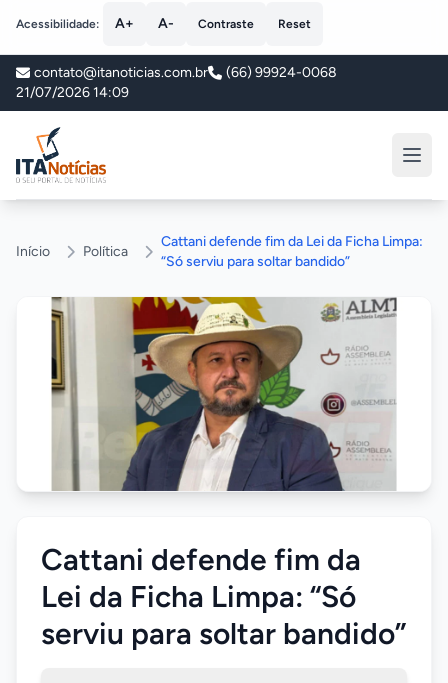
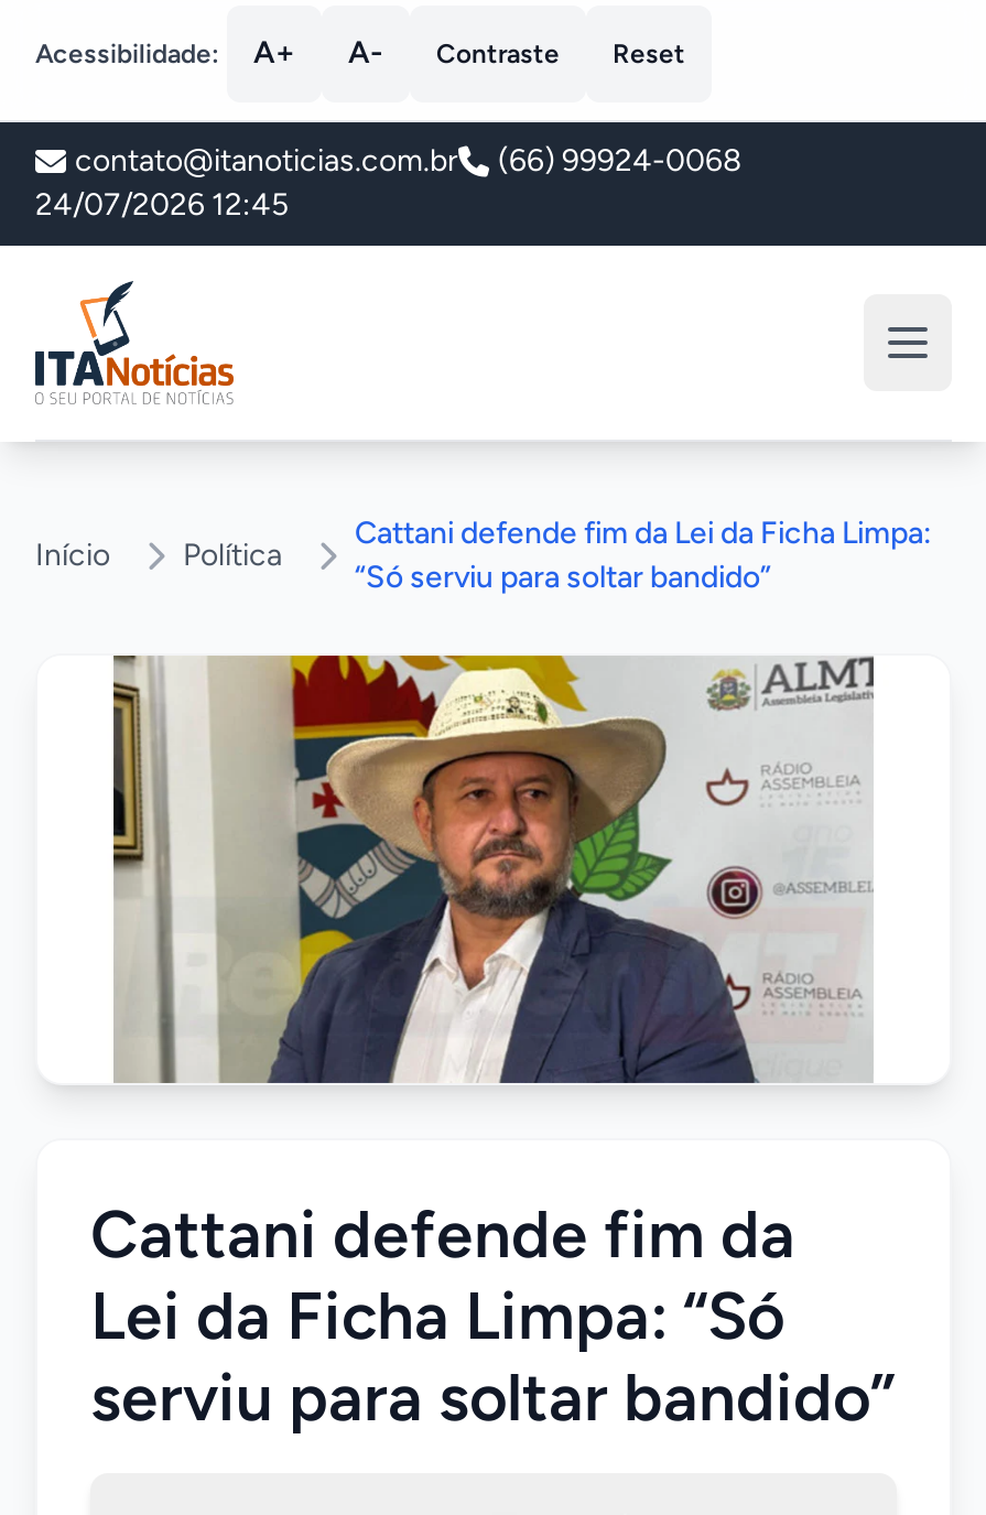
- 21/07/2026 14:09
+ 24/07/2026 12:45
